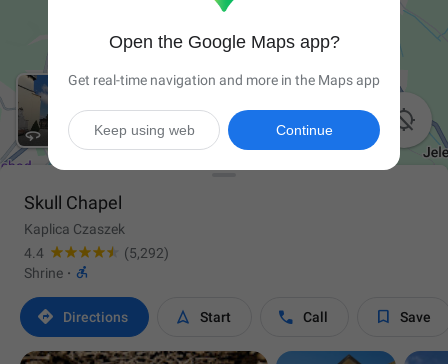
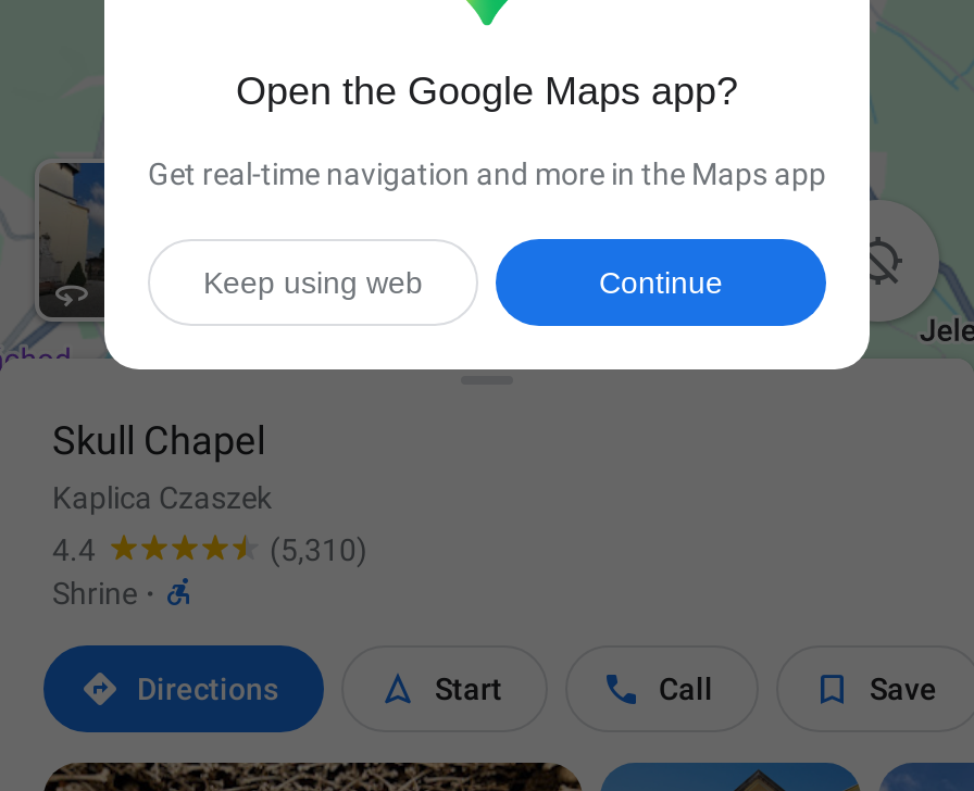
- (5,292)
+ (5,310)
